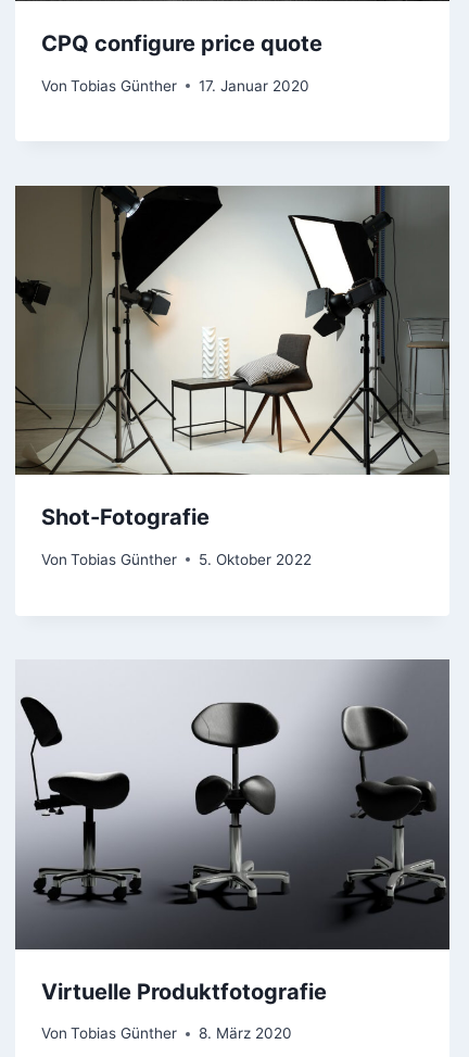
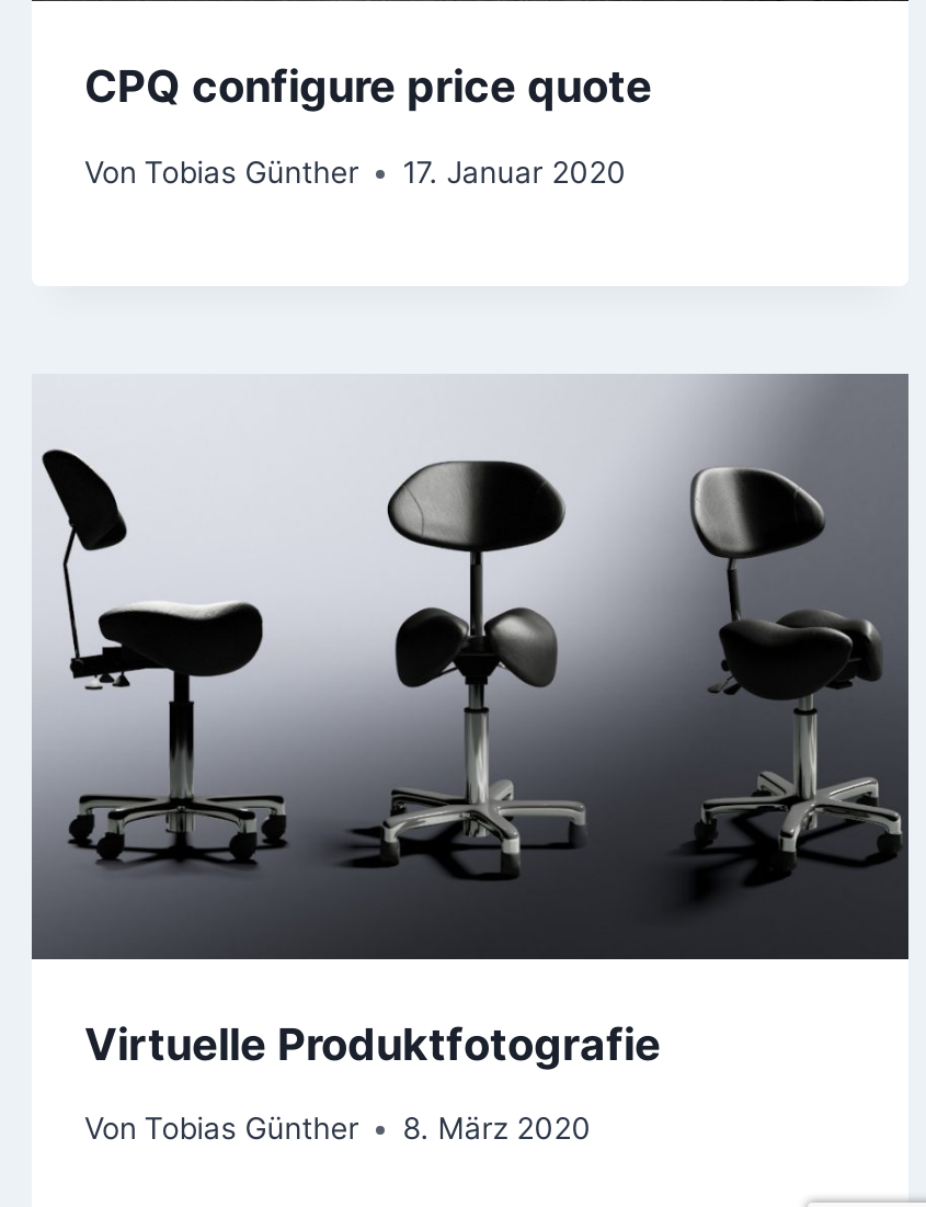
- [image]
- Shot-Fotografie
- Von Tobias Günther
- 5. Oktober 2022
